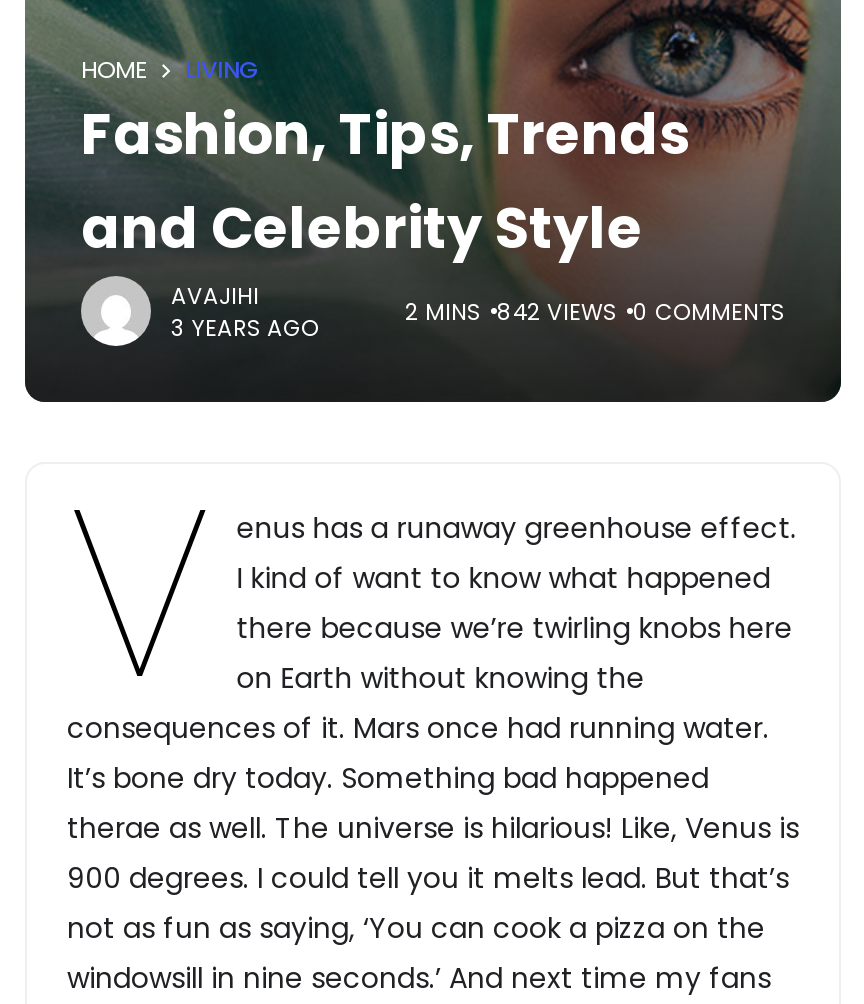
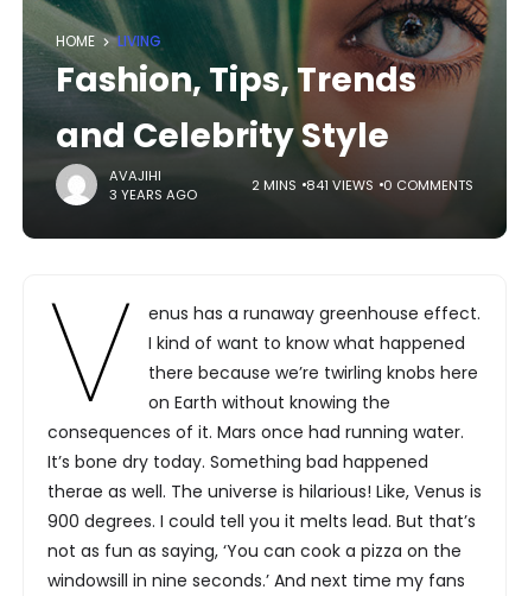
- 2 MINS 842 VIEWS 0 COMMENTS
+ 2 MINS 841 VIEWS 0 COMMENTS
